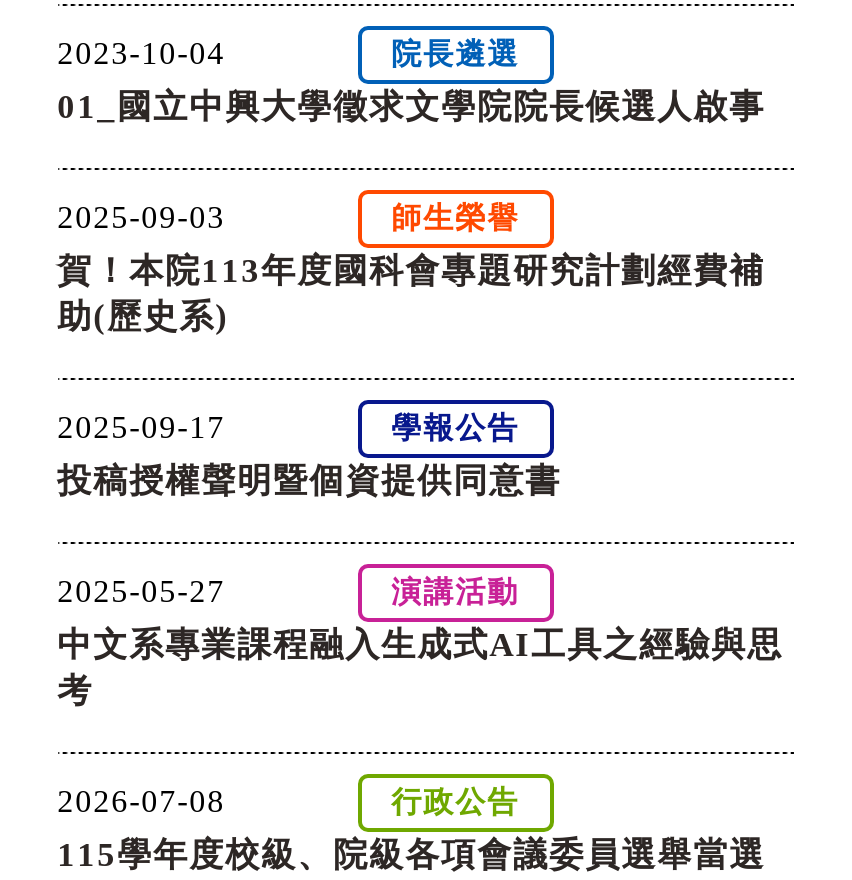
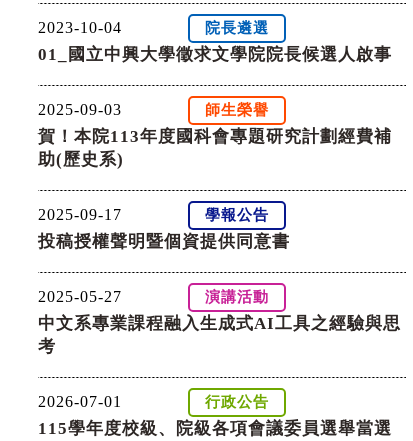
- 2026-07-08
+ 2026-07-01
